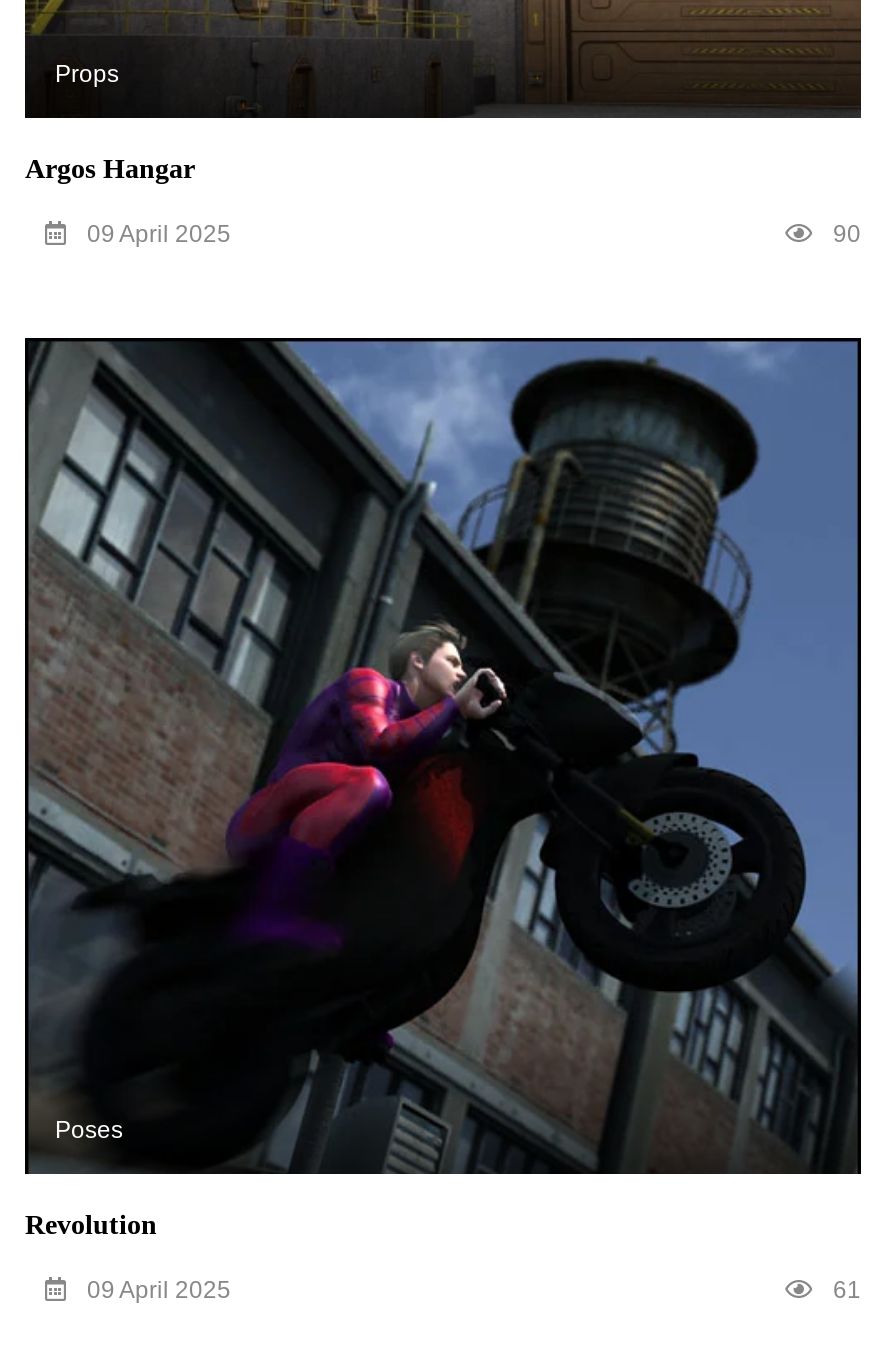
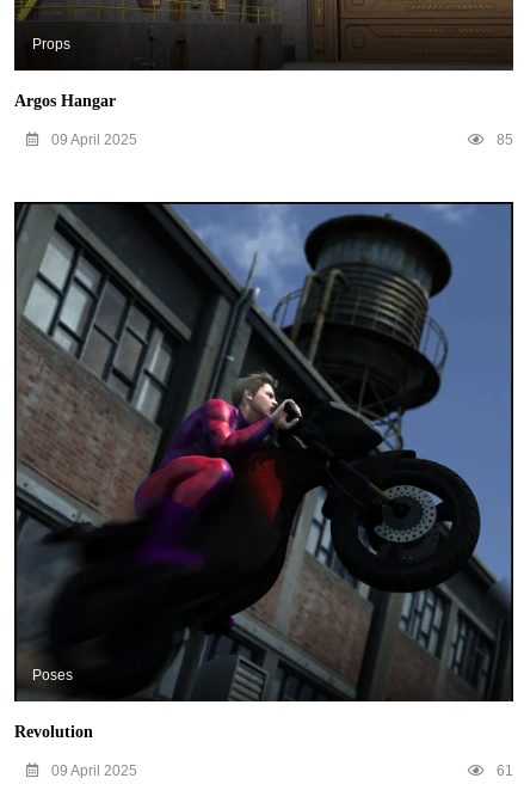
- 90
+ 85
